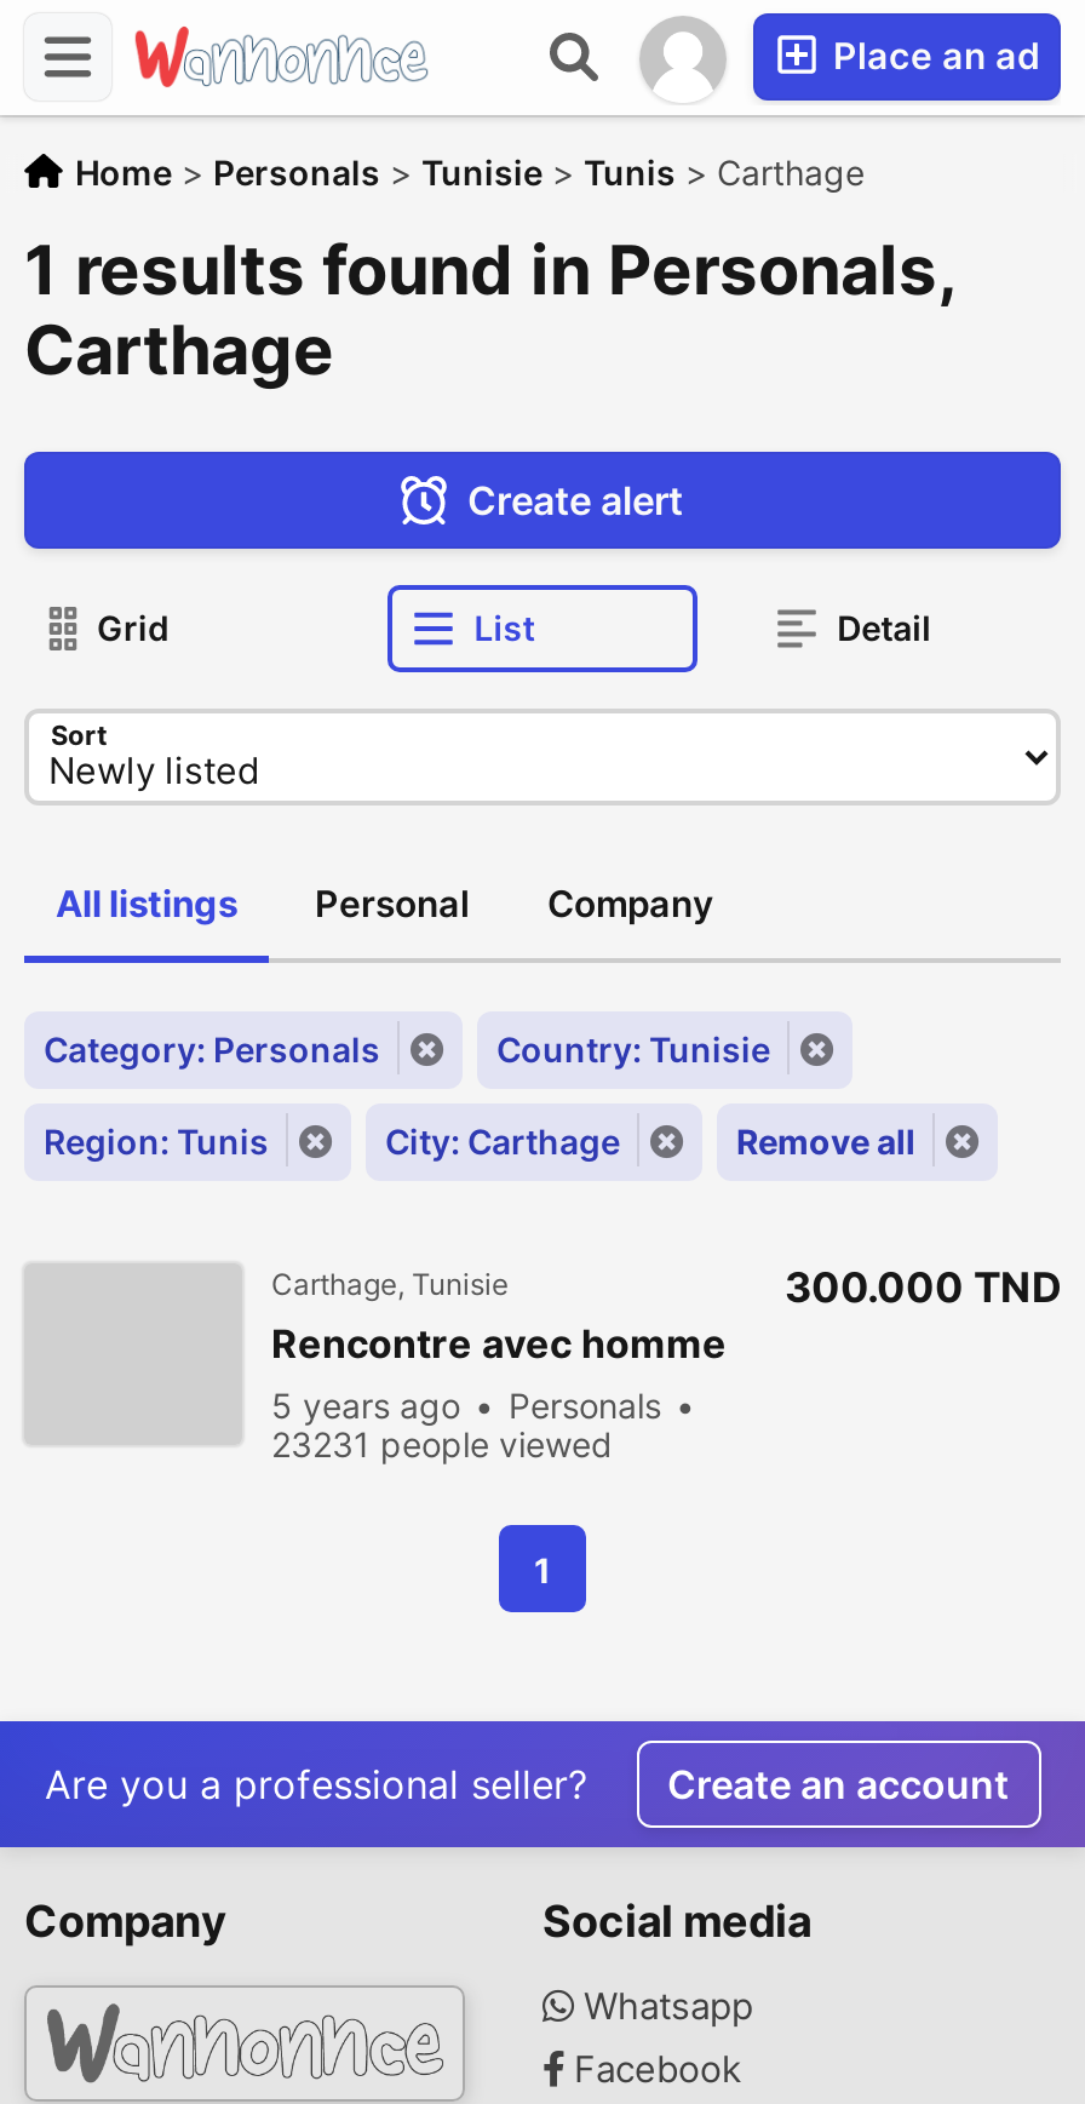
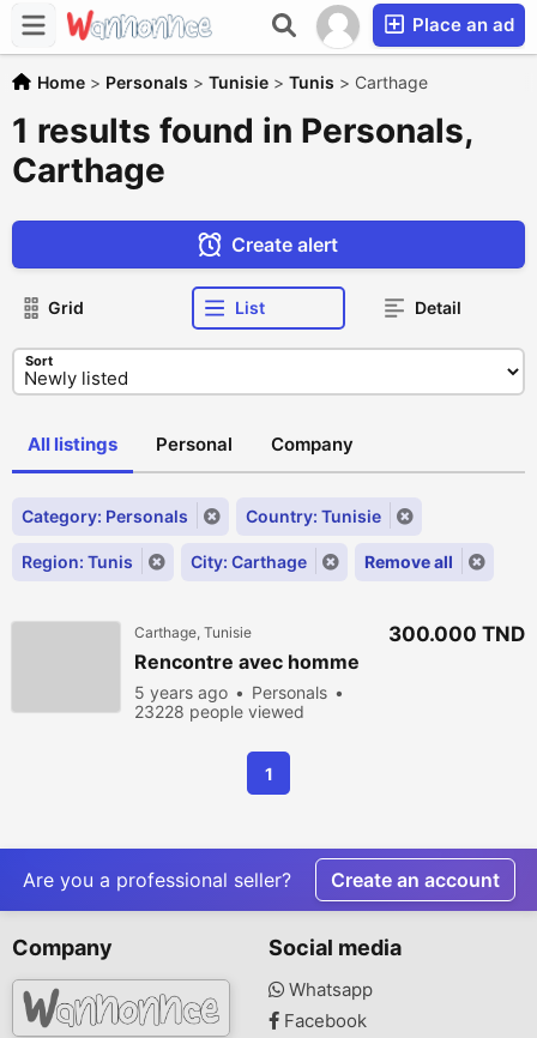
- 23231 people viewed
+ 23228 people viewed
